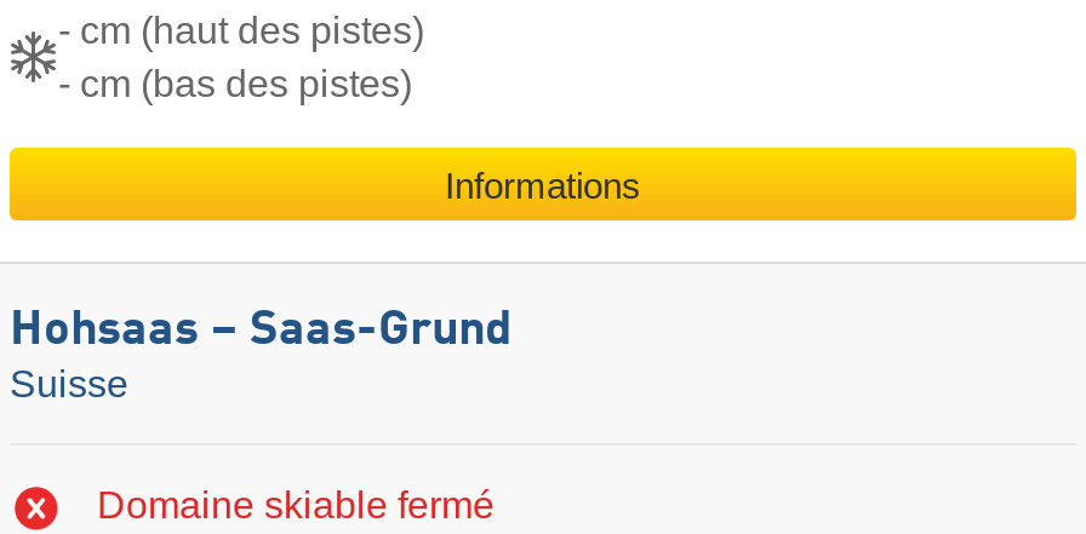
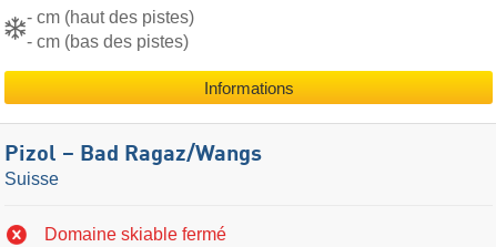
- Hohsaas – Saas-Grund
+ Pizol – Bad Ragaz/Wangs
